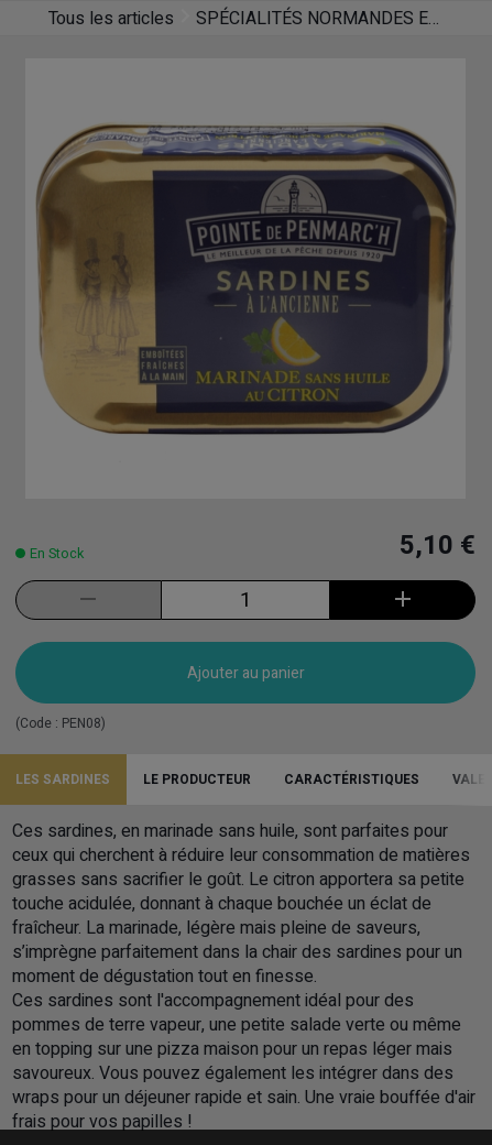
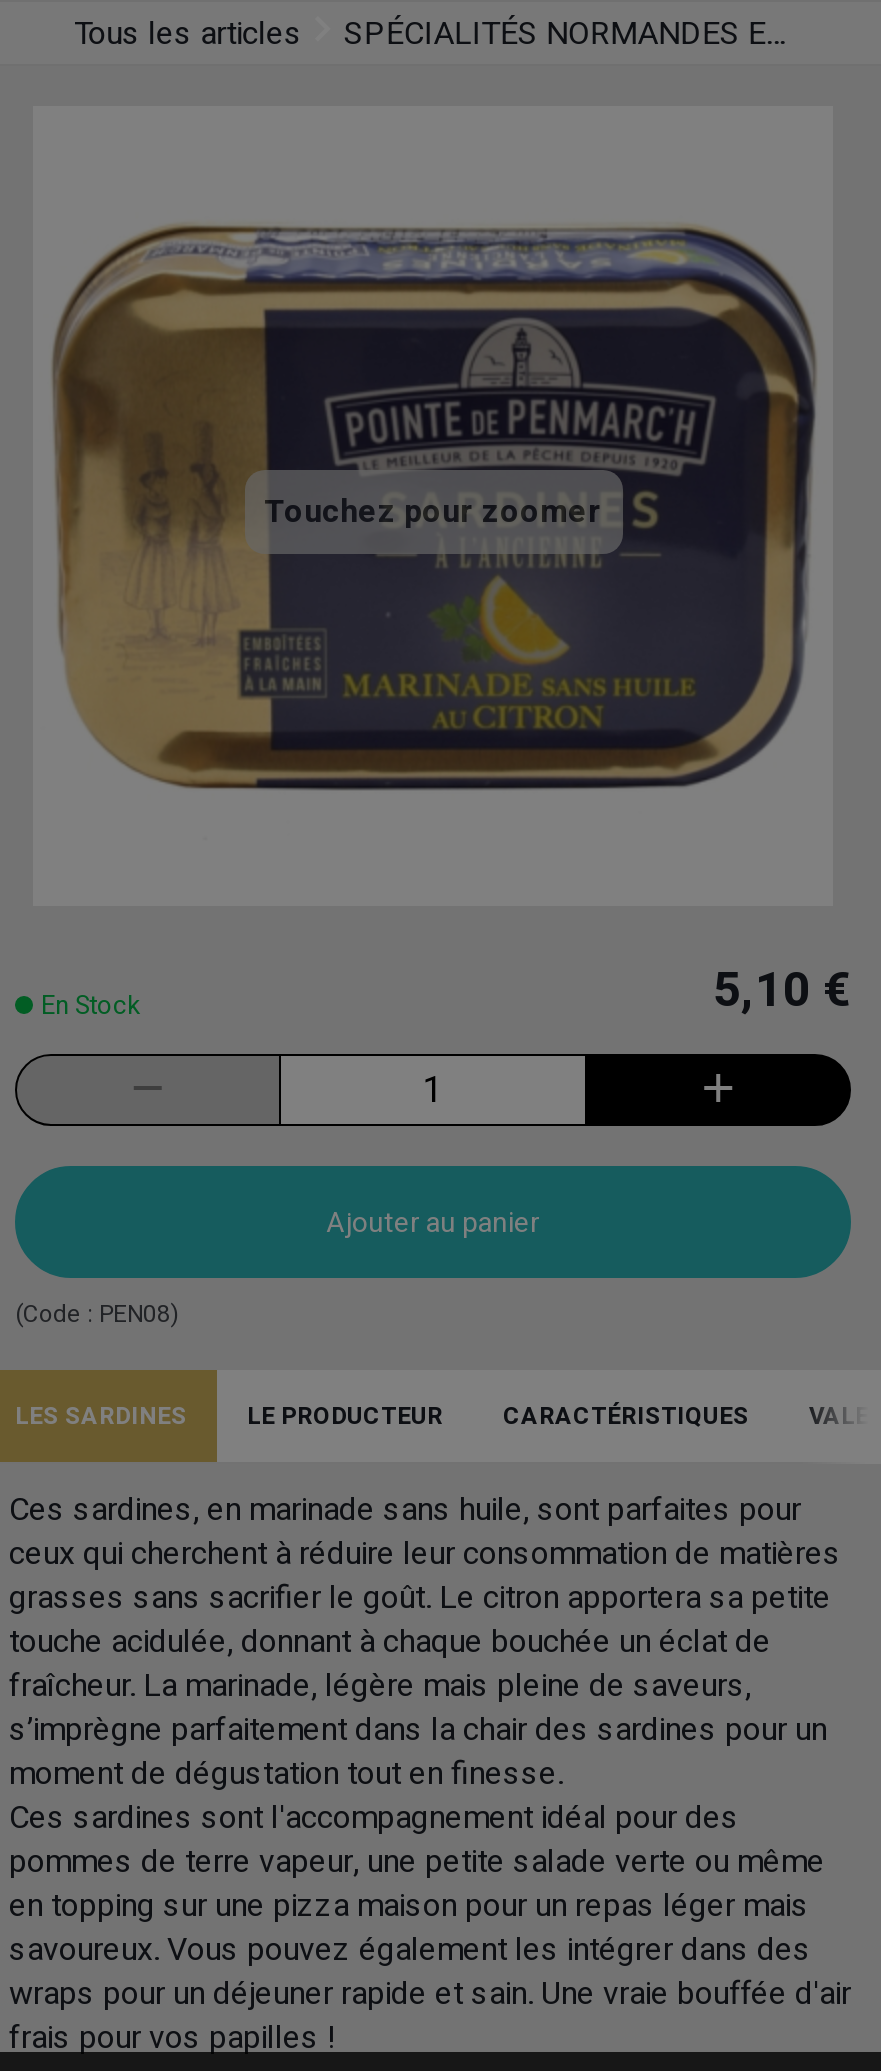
+ Touchez pour zoomer
